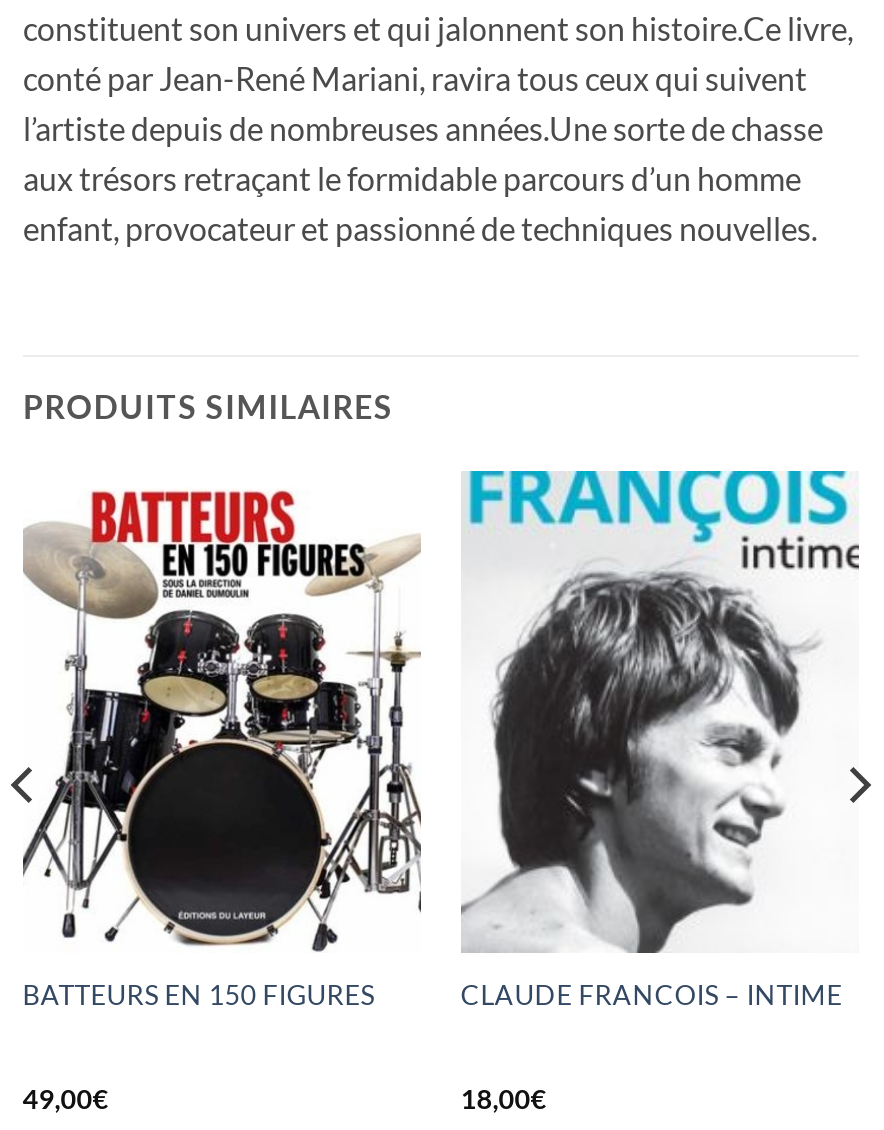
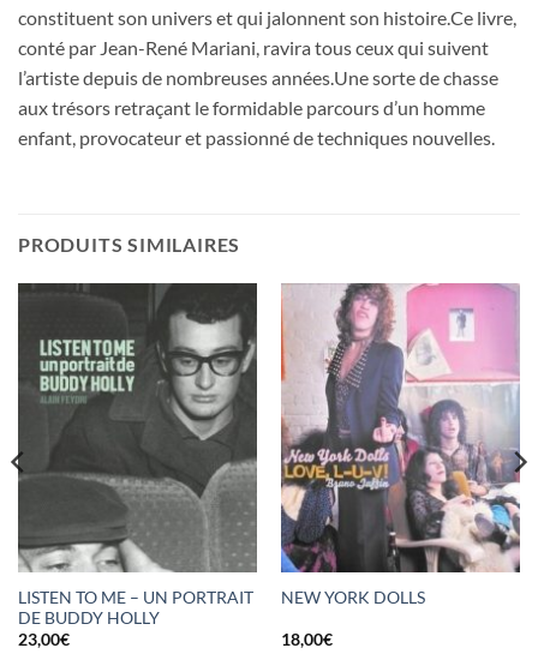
- [image]
- CLAUDE FRANCOIS – INTIME
+ [image]
+ NEW YORK DOLLS

- [image]
- BATTEURS EN 150 FIGURES
- 49,00€
+ [image]
+ LISTEN TO ME – UN PORTRAIT
+ DE BUDDY HOLLY
+ 23,00€
